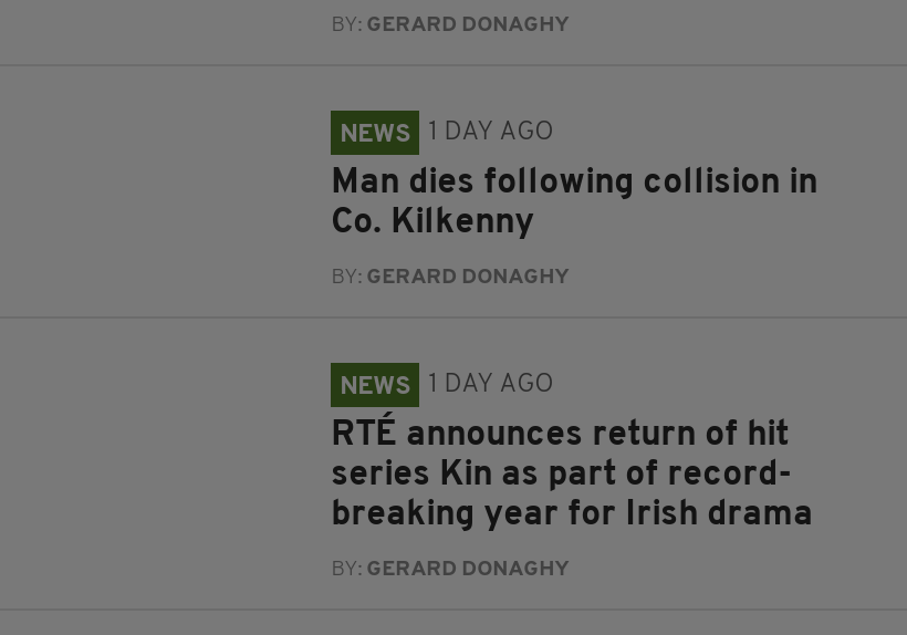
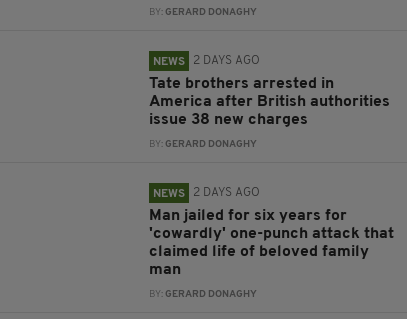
- NEWS 1 DAY AGO
+ NEWS 2 DAYS AGO

- Man dies following collision in
- Co. Kilkenny
+ Tate brothers arrested in
+ America after British authorities
+ issue 38 new charges

- NEWS 1 DAY AGO
+ NEWS 2 DAYS AGO

- RTÉ announces return of hit
- series Kin as part of record-
- breaking year for Irish drama
+ Man jailed for six years for
+ 'cowardly' one-punch attack that
+ claimed life of beloved family
+ man
